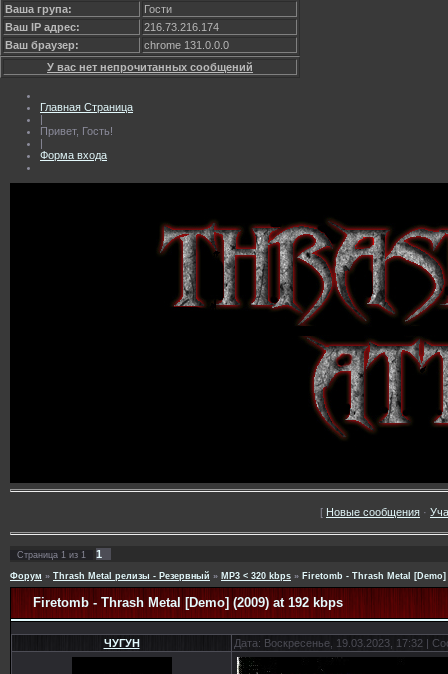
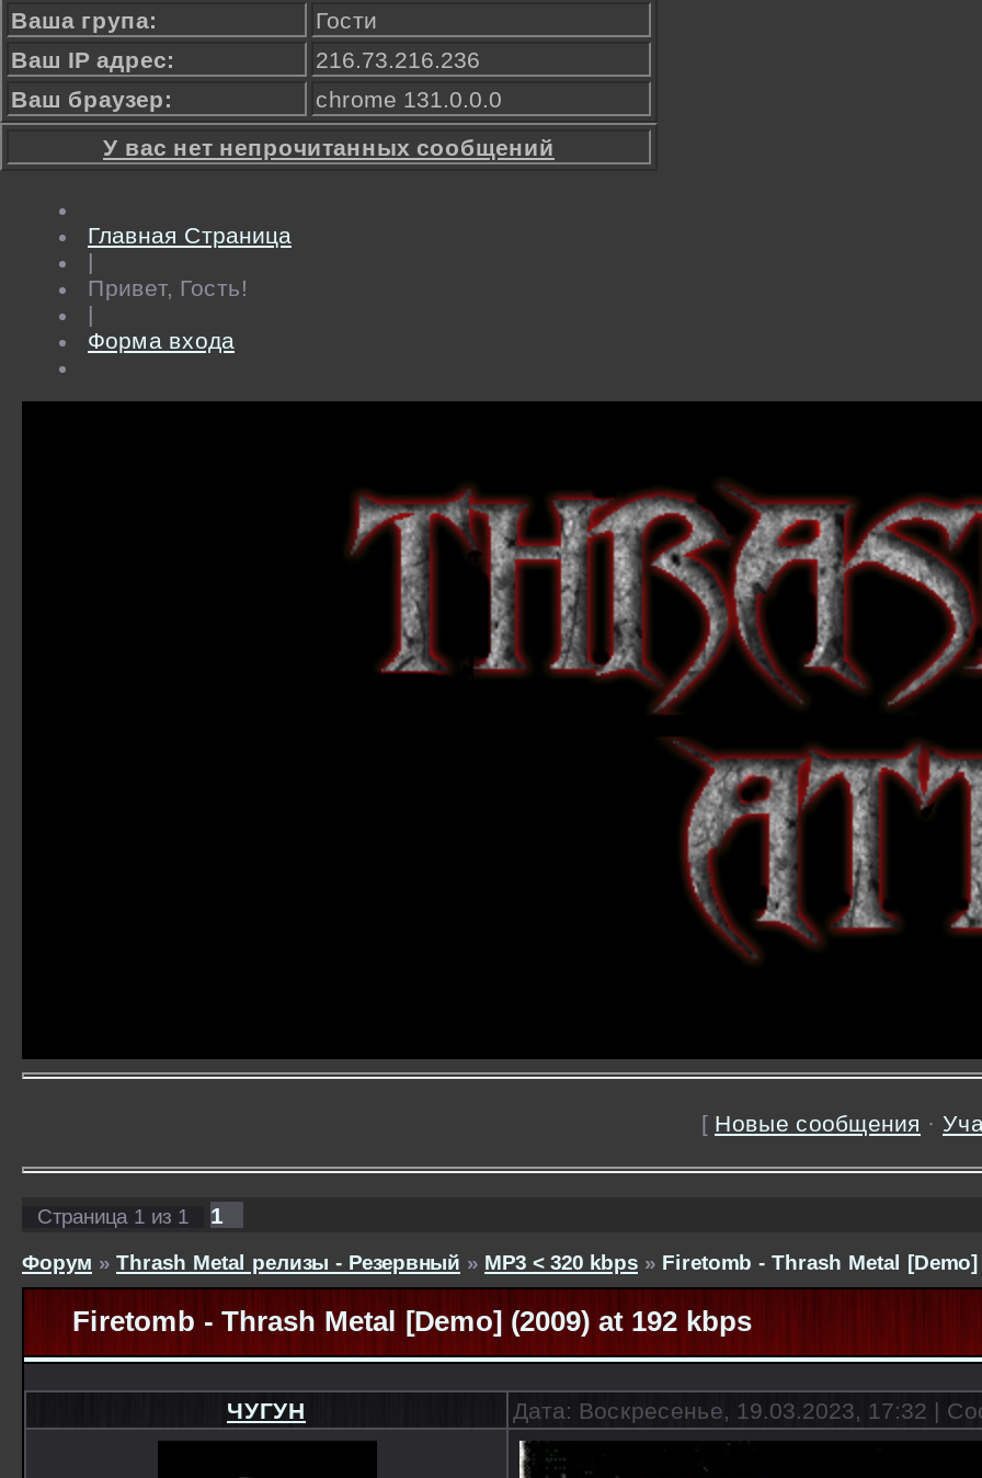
- 216.73.216.174
+ 216.73.216.236
